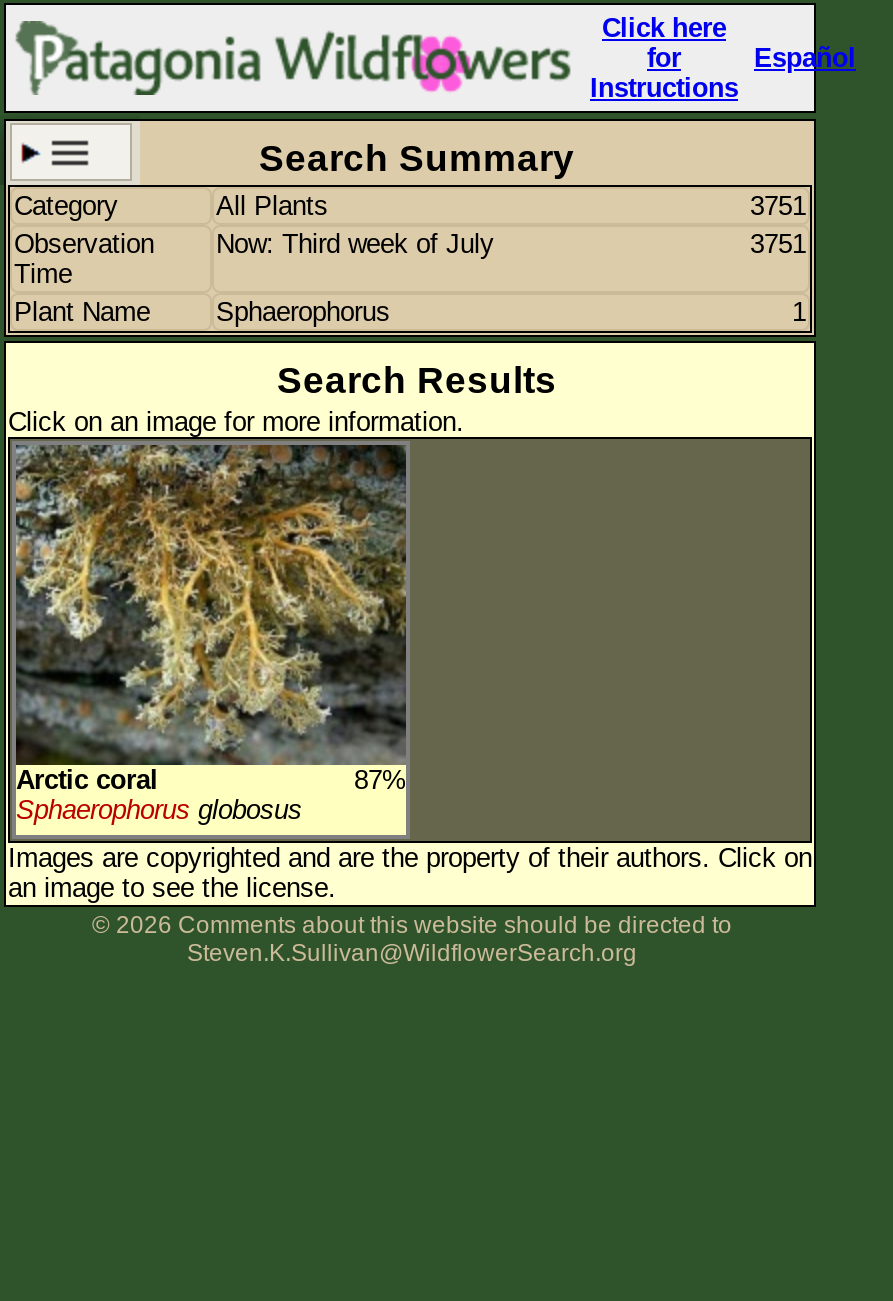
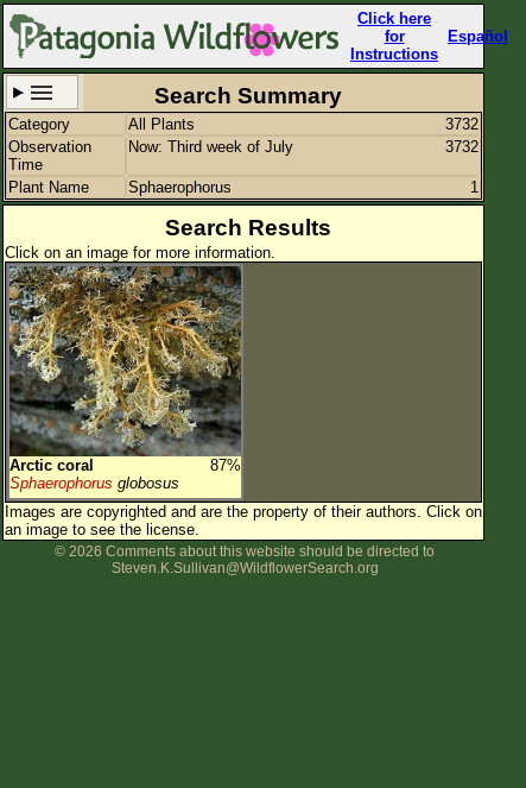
- 3751
+ 3732

- 3751
+ 3732
